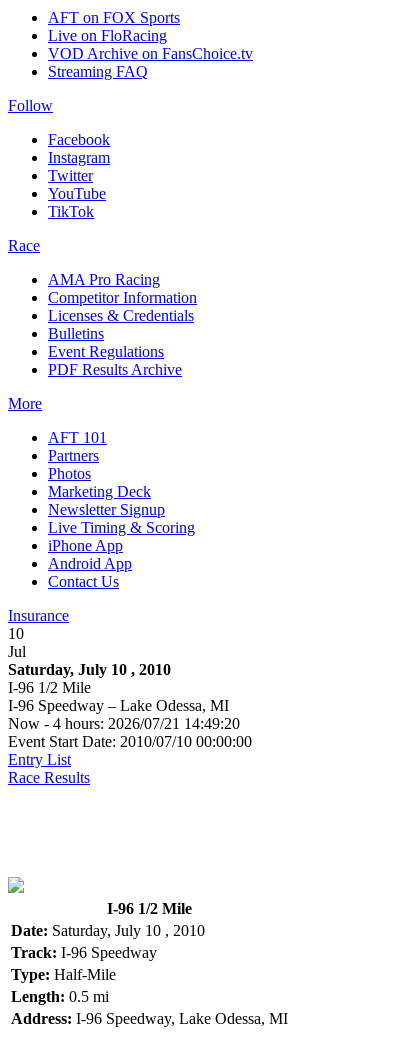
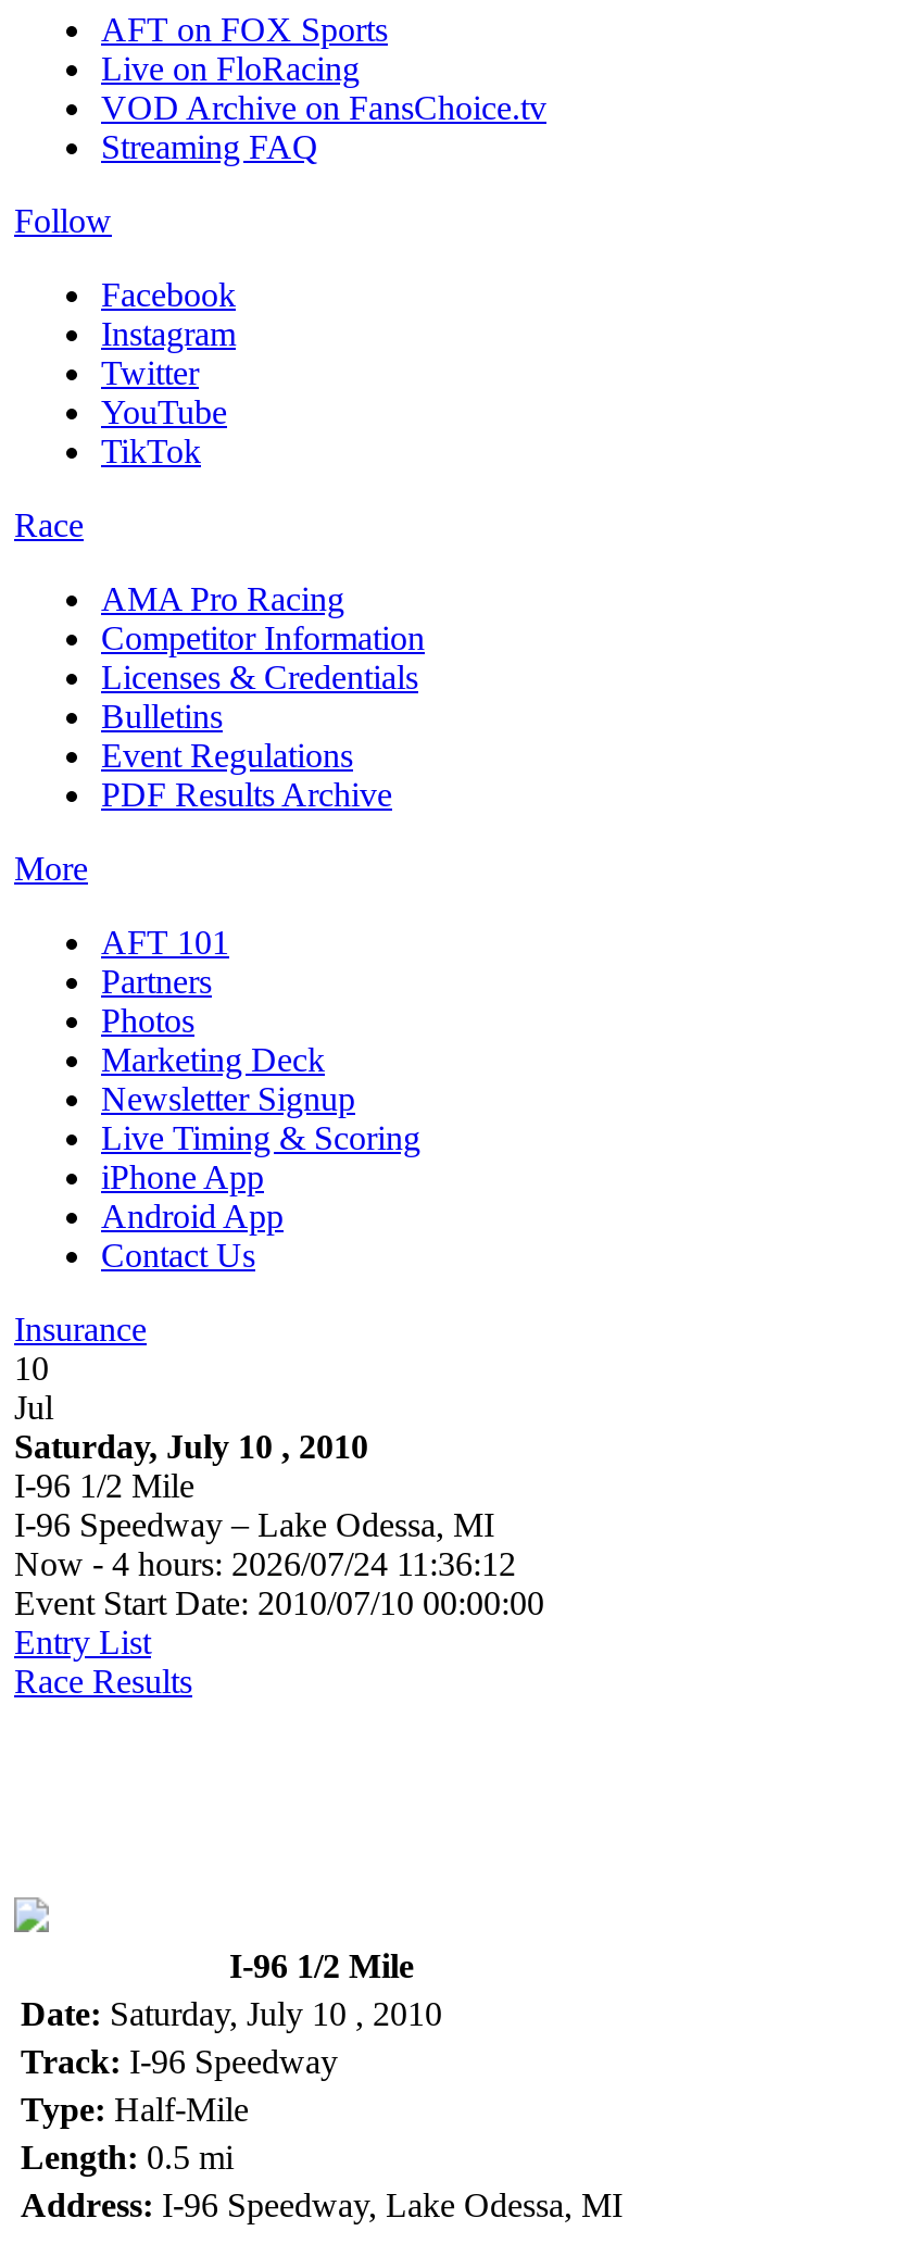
- Now - 4 hours: 2026/07/21 14:49:20
+ Now - 4 hours: 2026/07/24 11:36:12
